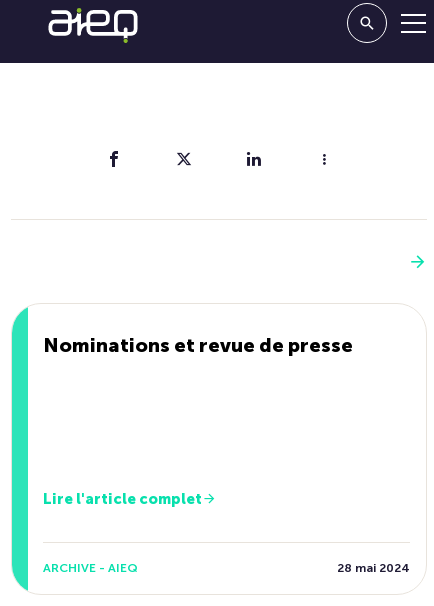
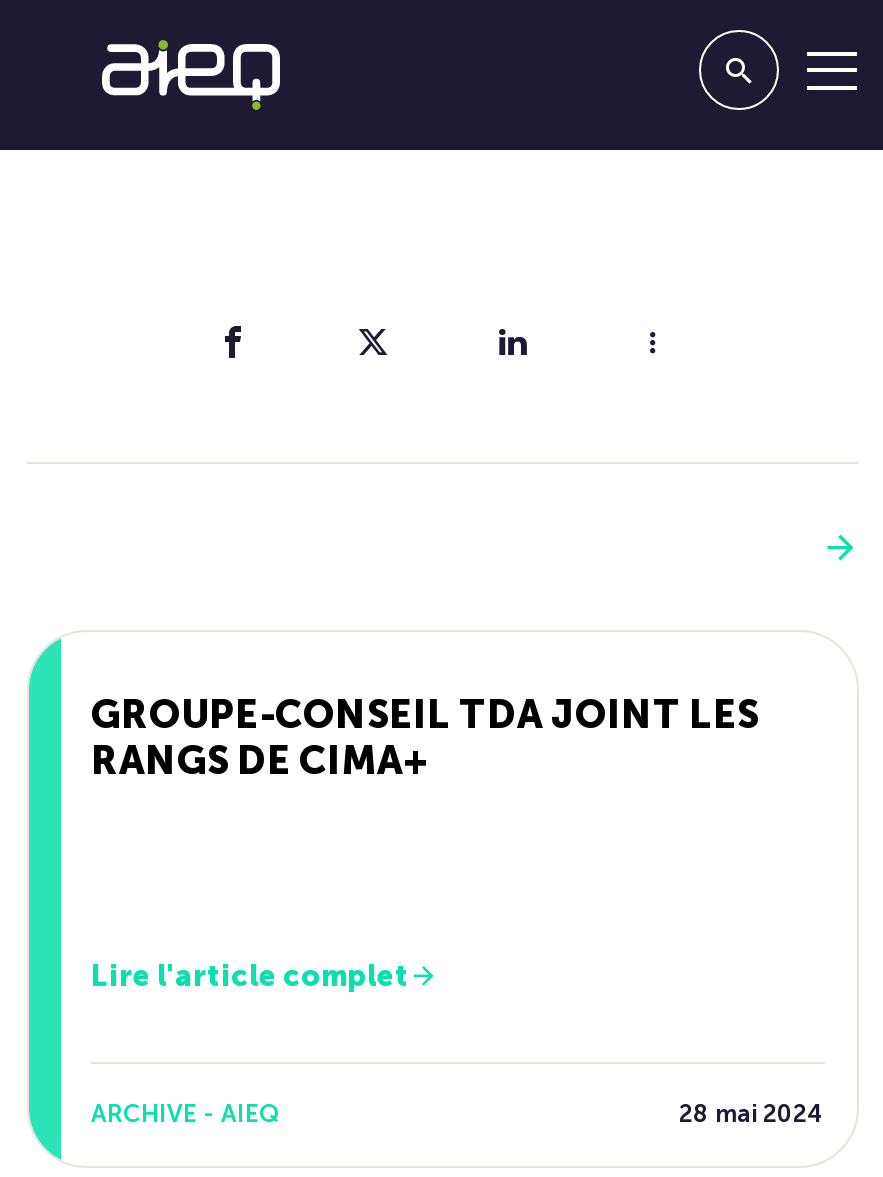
- Nominations et revue de presse
+ GROUPE-CONSEIL TDA JOINT LES
+ RANGS DE CIMA+
